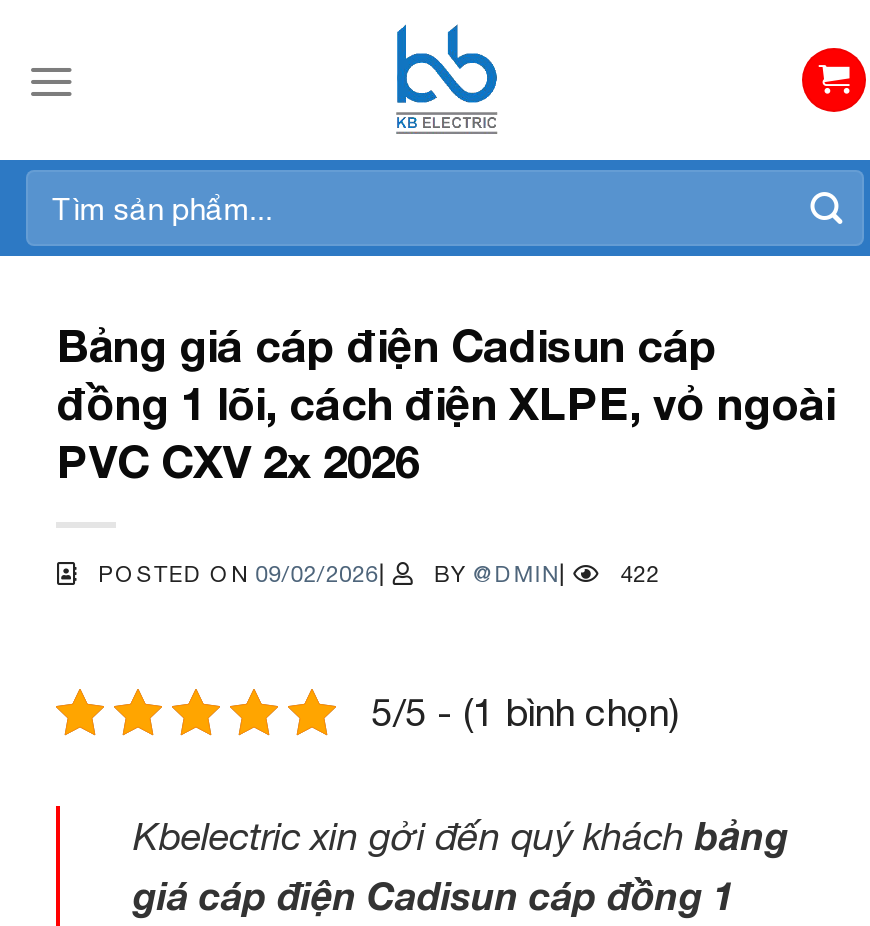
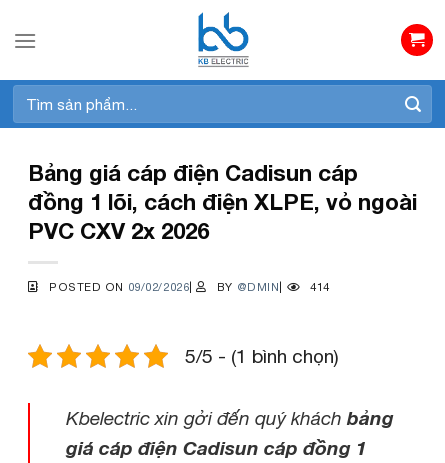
- 422
+ 414
